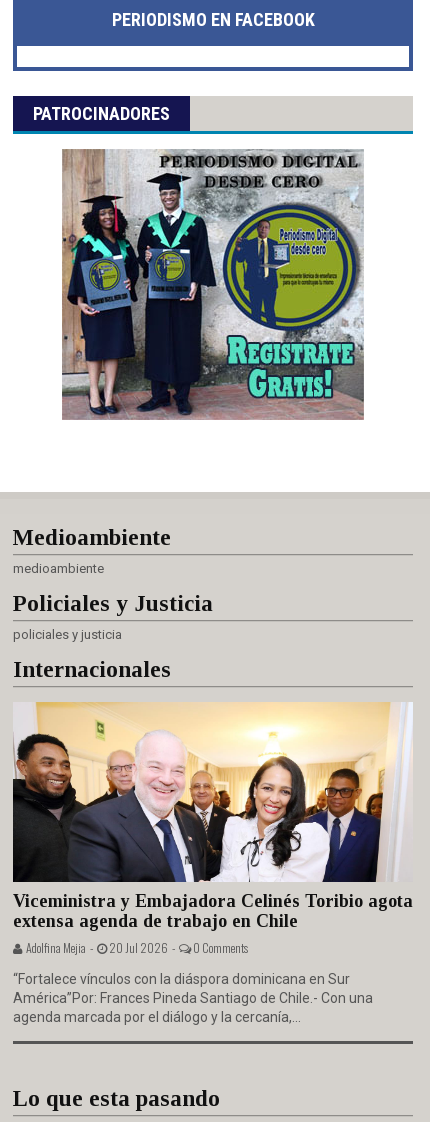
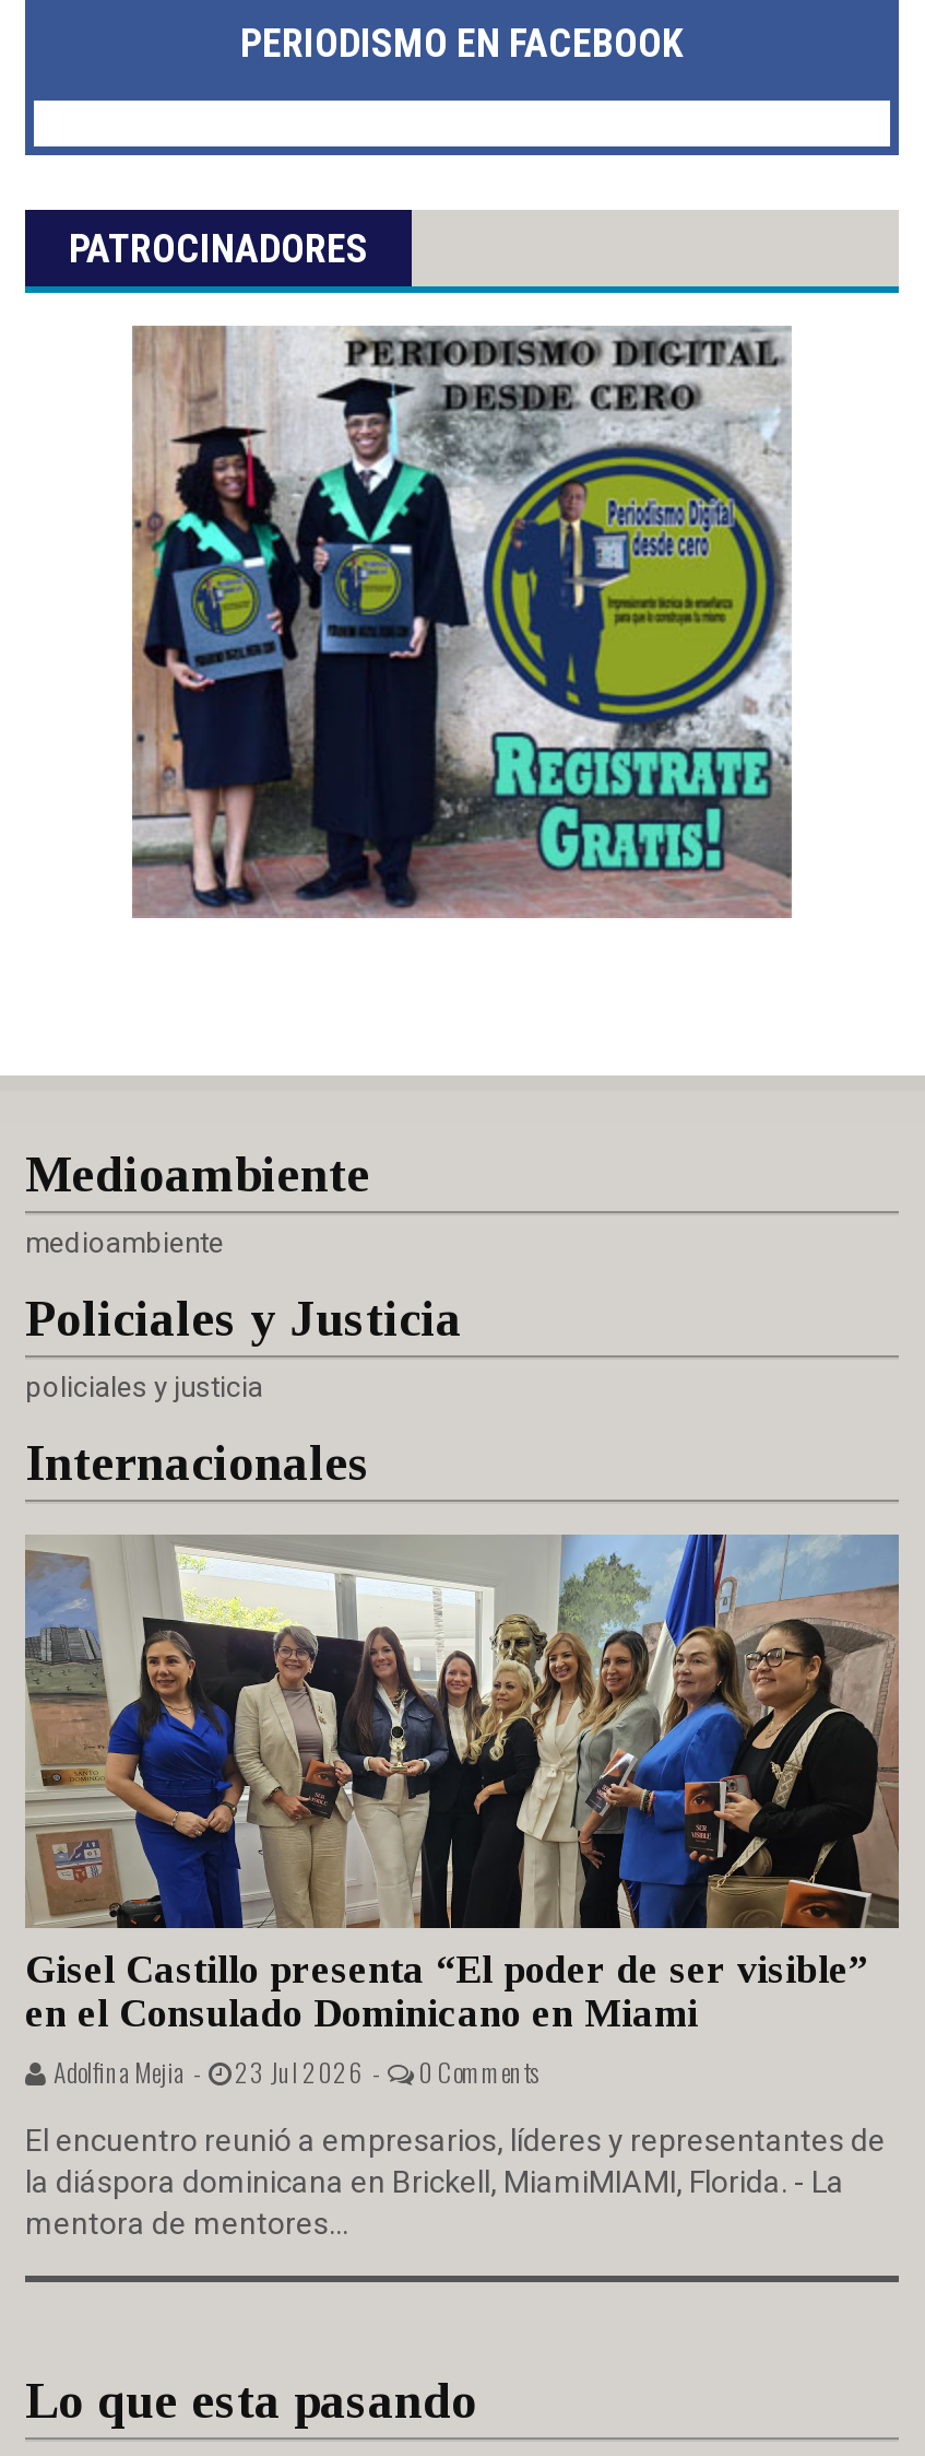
- [image]
- Viceministra y Embajadora Celinés Toribio agota
- extensa agenda de trabajo en Chile
- Adolfina Mejia - 20 Jul 2026 -
+ [image]
+ Gisel Castillo presenta “El poder de ser visible”
+ en el Consulado Dominicano en Miami
+ Adolfina Mejia - 23 Jul 2026 -

- “Fortalece vínculos con la diáspora dominicana en Sur
- América”Por: Frances Pineda Santiago de Chile.- Con una
- agenda marcada por el diálogo y la cercanía,...
+ El encuentro reunió a empresarios, líderes y representantes de
+ la diáspora dominicana en Brickell, MiamiMIAMI, Florida. - La
+ mentora de mentores...
